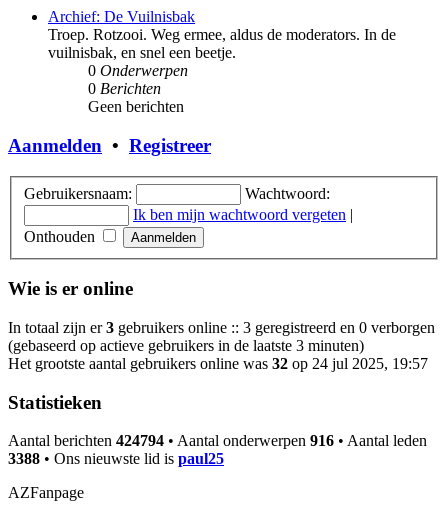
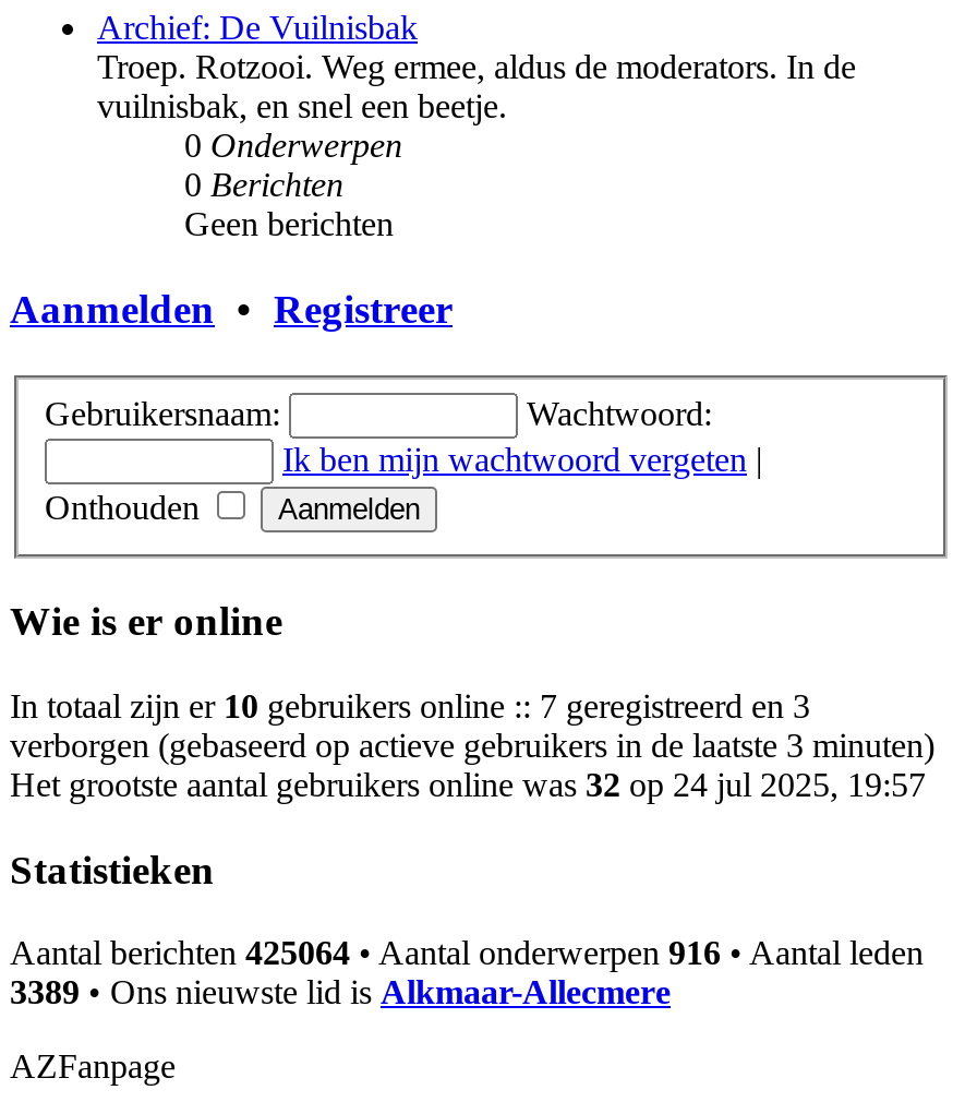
- In totaal zijn er 3 gebruikers online :: 3 geregistreerd en 0 verborgen
- (gebaseerd op actieve gebruikers in de laatste 3 minuten)
+ In totaal zijn er 10 gebruikers online :: 7 geregistreerd en 3
+ verborgen (gebaseerd op actieve gebruikers in de laatste 3 minuten)

- Aantal berichten 424794 • Aantal onderwerpen 916 • Aantal leden
+ Aantal berichten 425064 • Aantal onderwerpen 916 • Aantal leden

- 3388 • Ons nieuwste lid is paul25
+ 3389 • Ons nieuwste lid is Alkmaar-Allecmere
